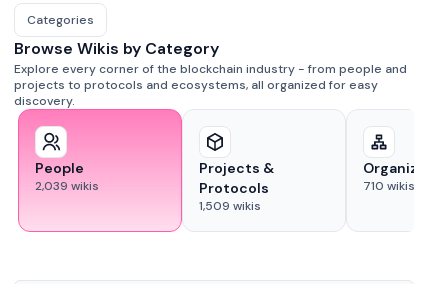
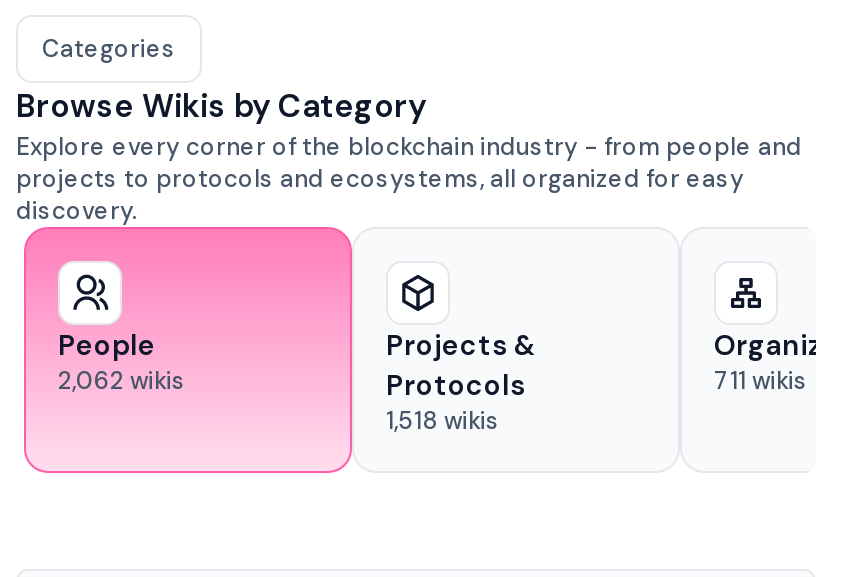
- 2,039 wikis
+ 2,062 wikis

- 710 wikis
+ 711 wikis

- 1,509 wikis
+ 1,518 wikis
